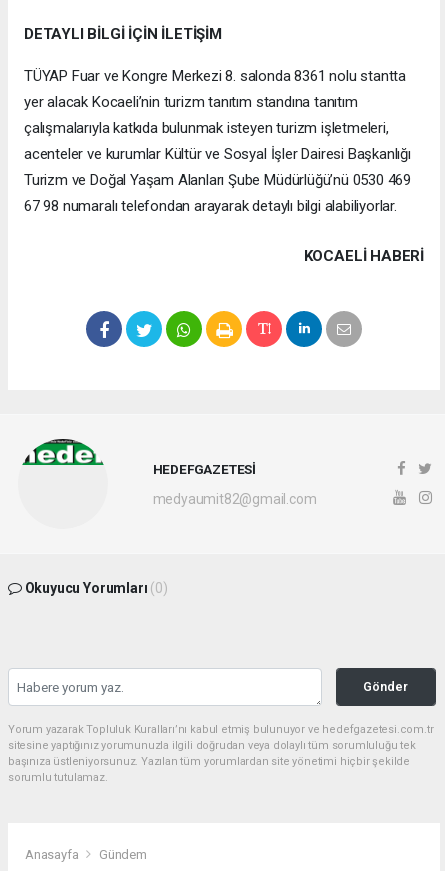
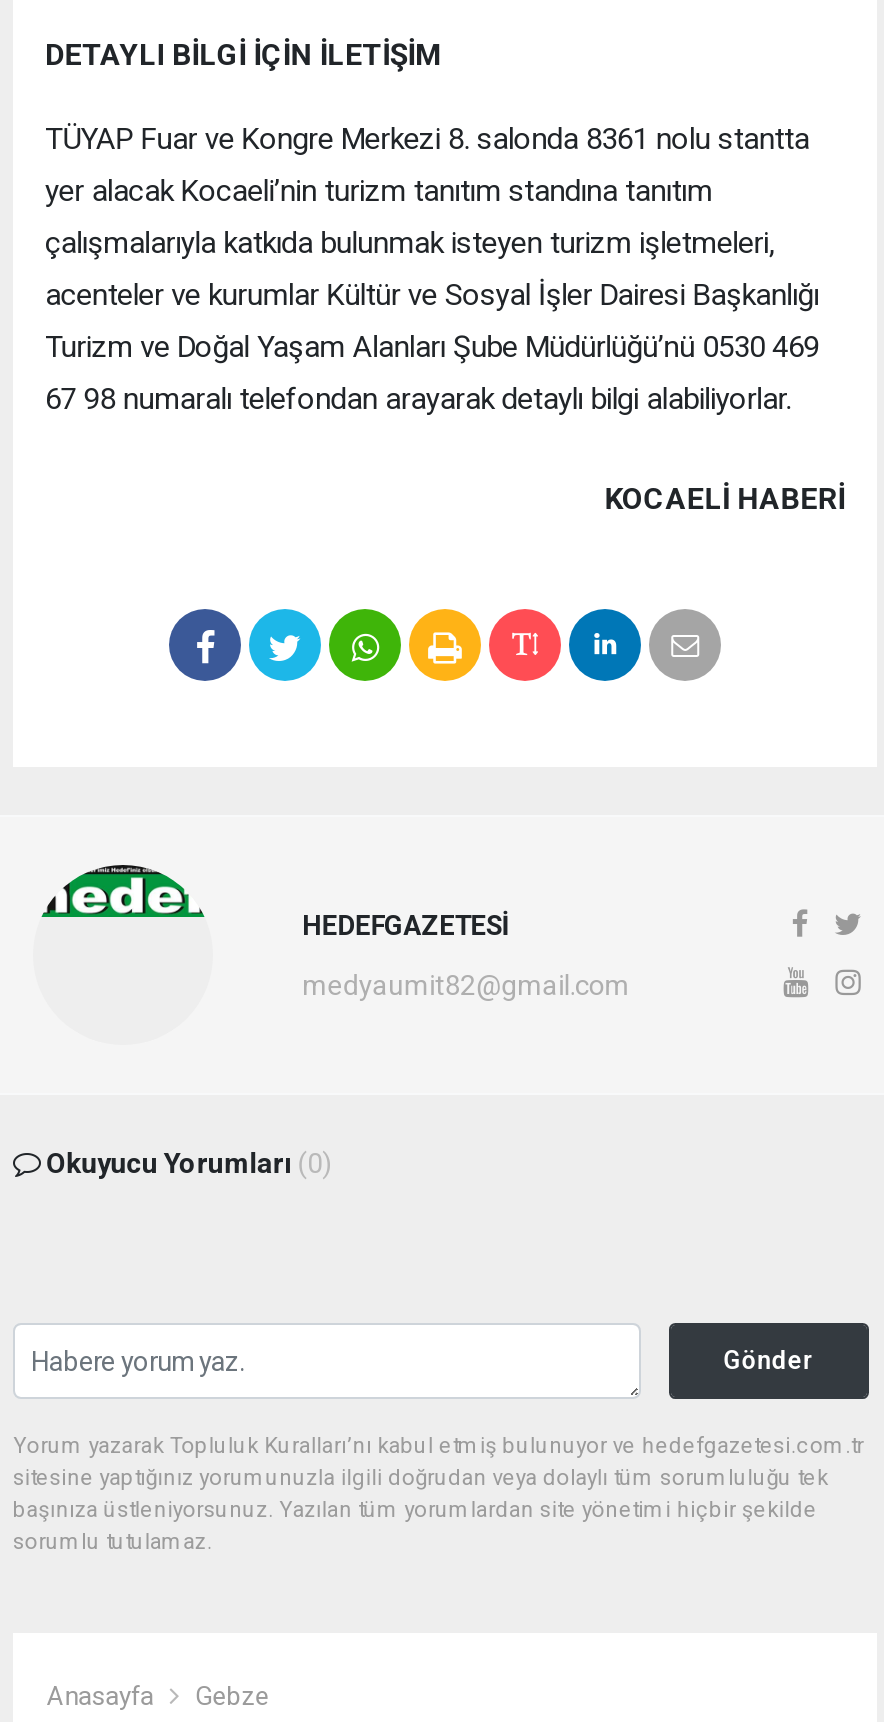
- Gündem
+ Gebze
